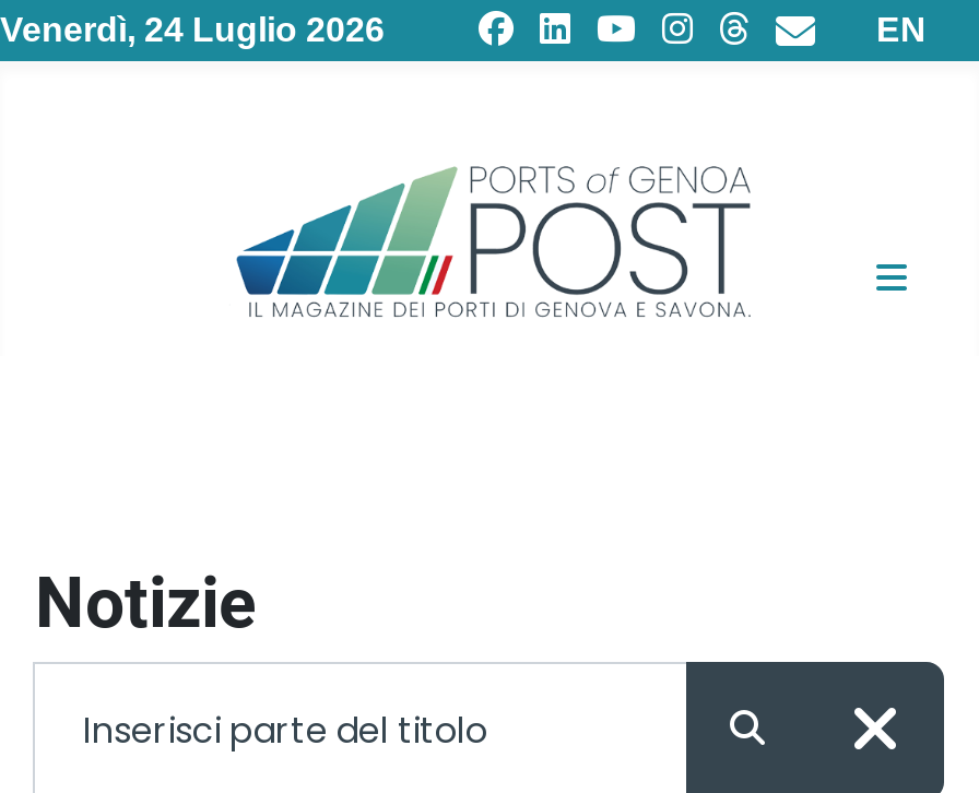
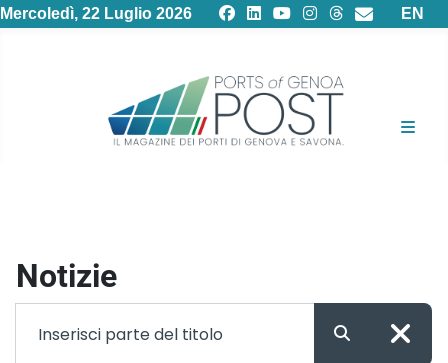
- Venerdì, 24 Luglio 2026
+ Mercoledì, 22 Luglio 2026
